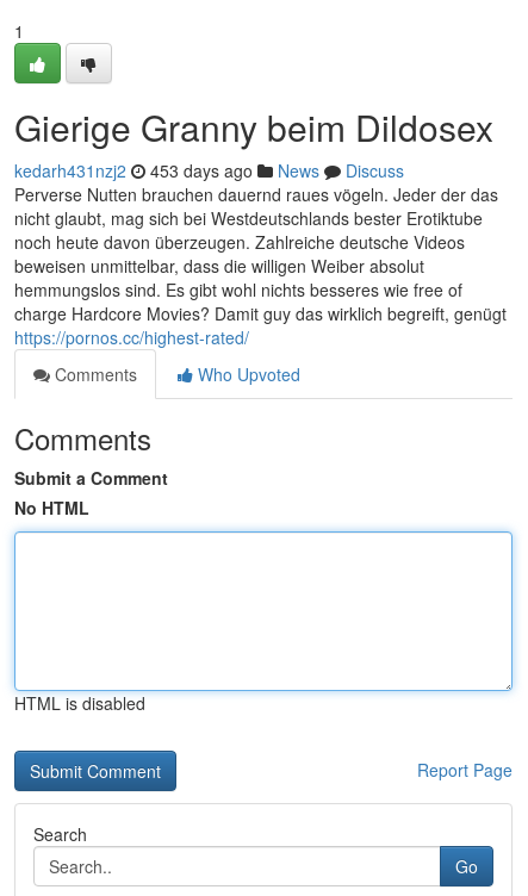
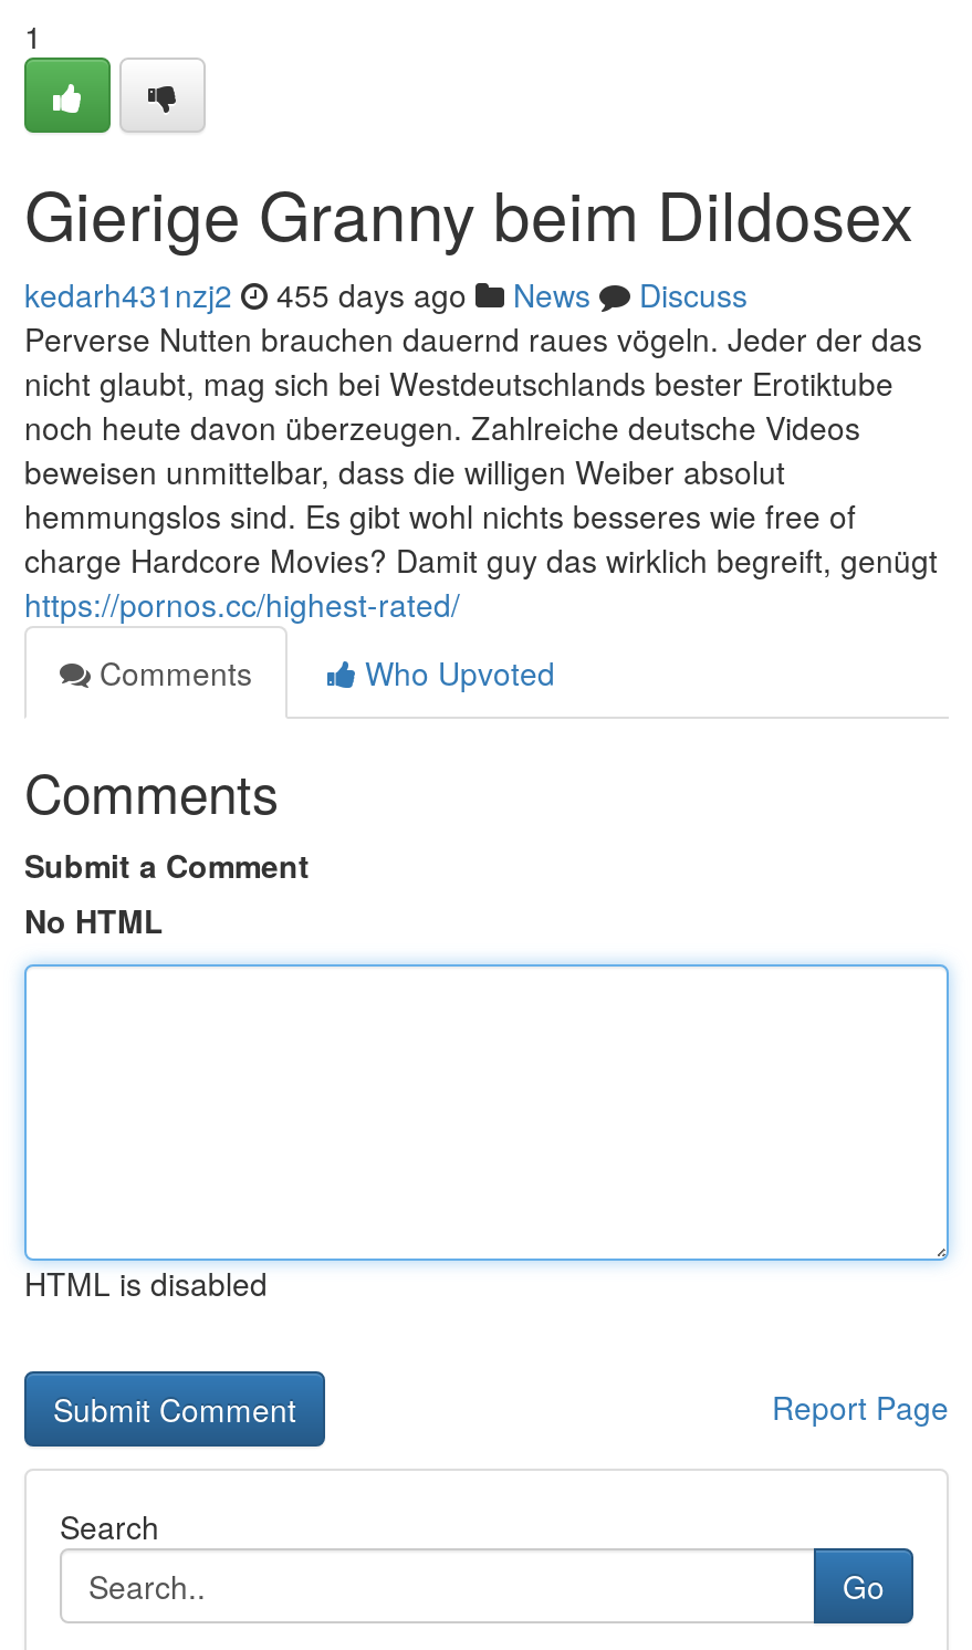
- kedarh431nzj2 453 days ago News Discuss
+ kedarh431nzj2 455 days ago News Discuss
